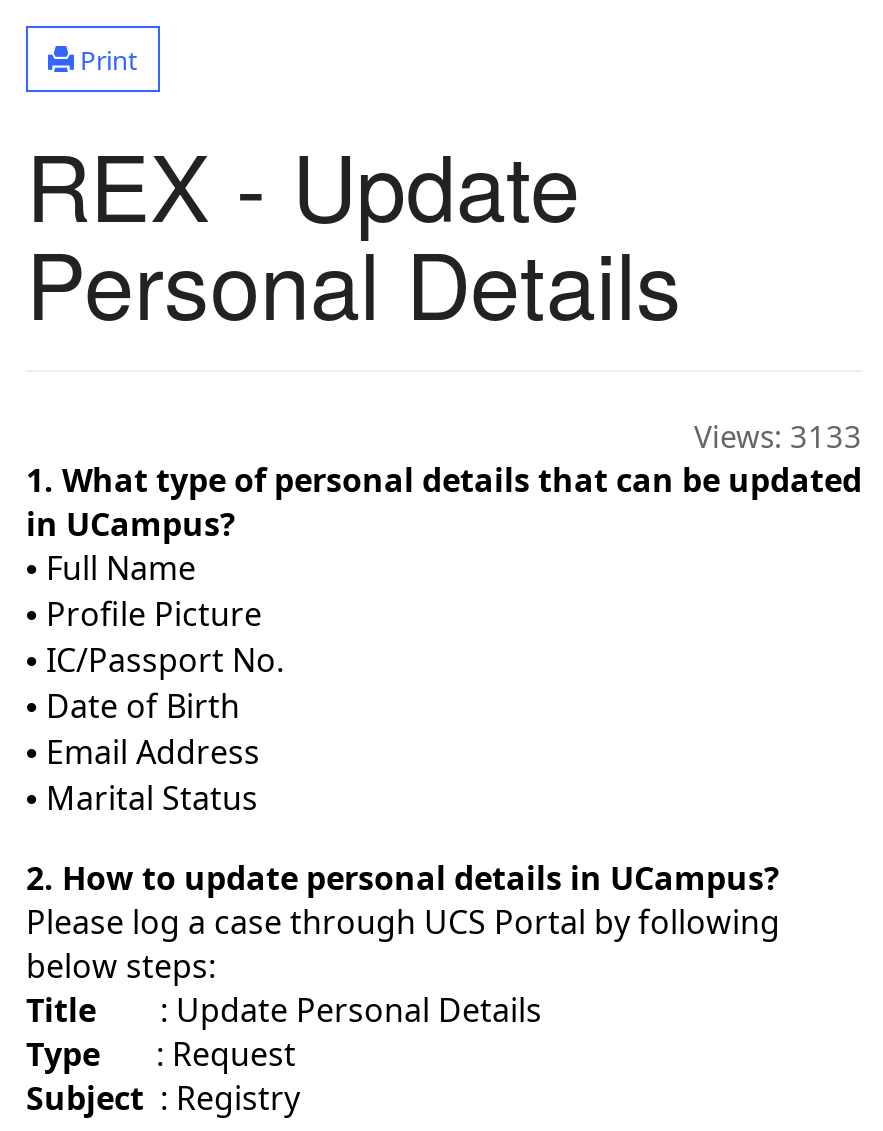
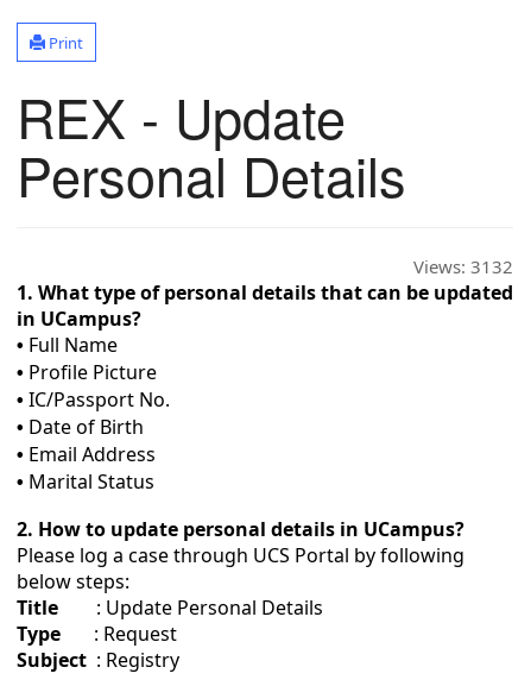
- Views: 3133
+ Views: 3132
